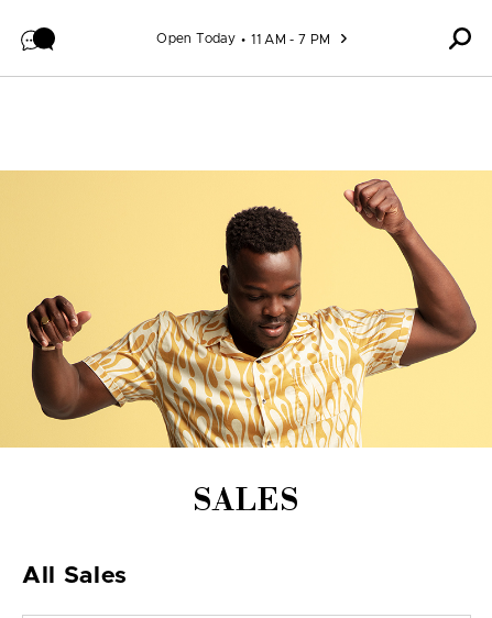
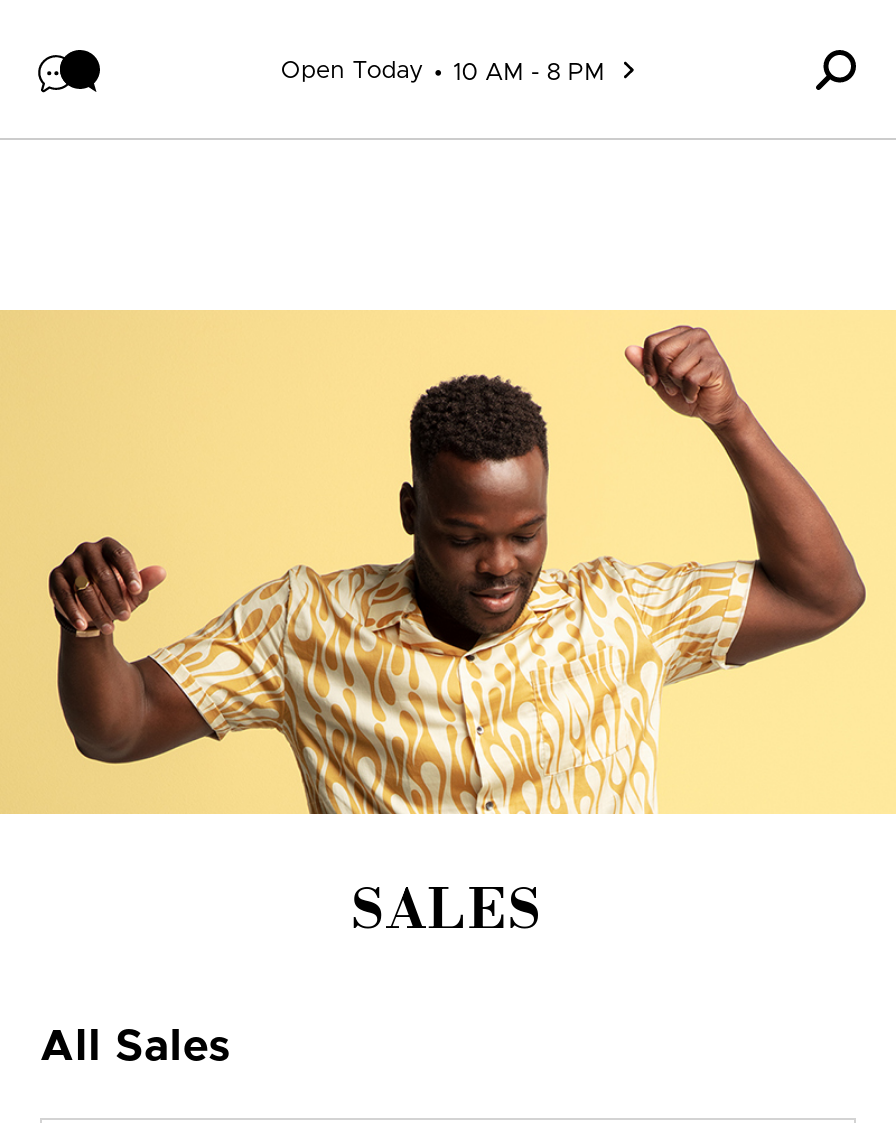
- Open Today 11 AM - 7 PM
+ Open Today 10 AM - 8 PM
